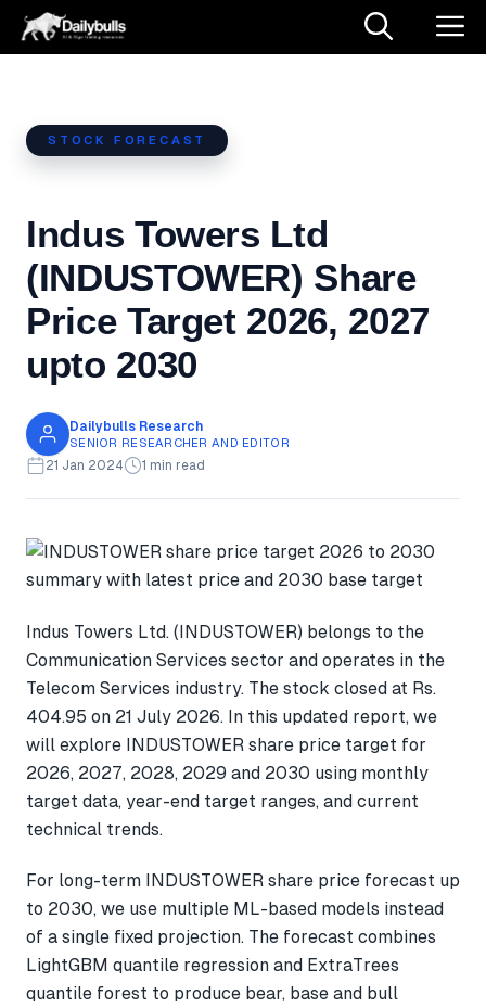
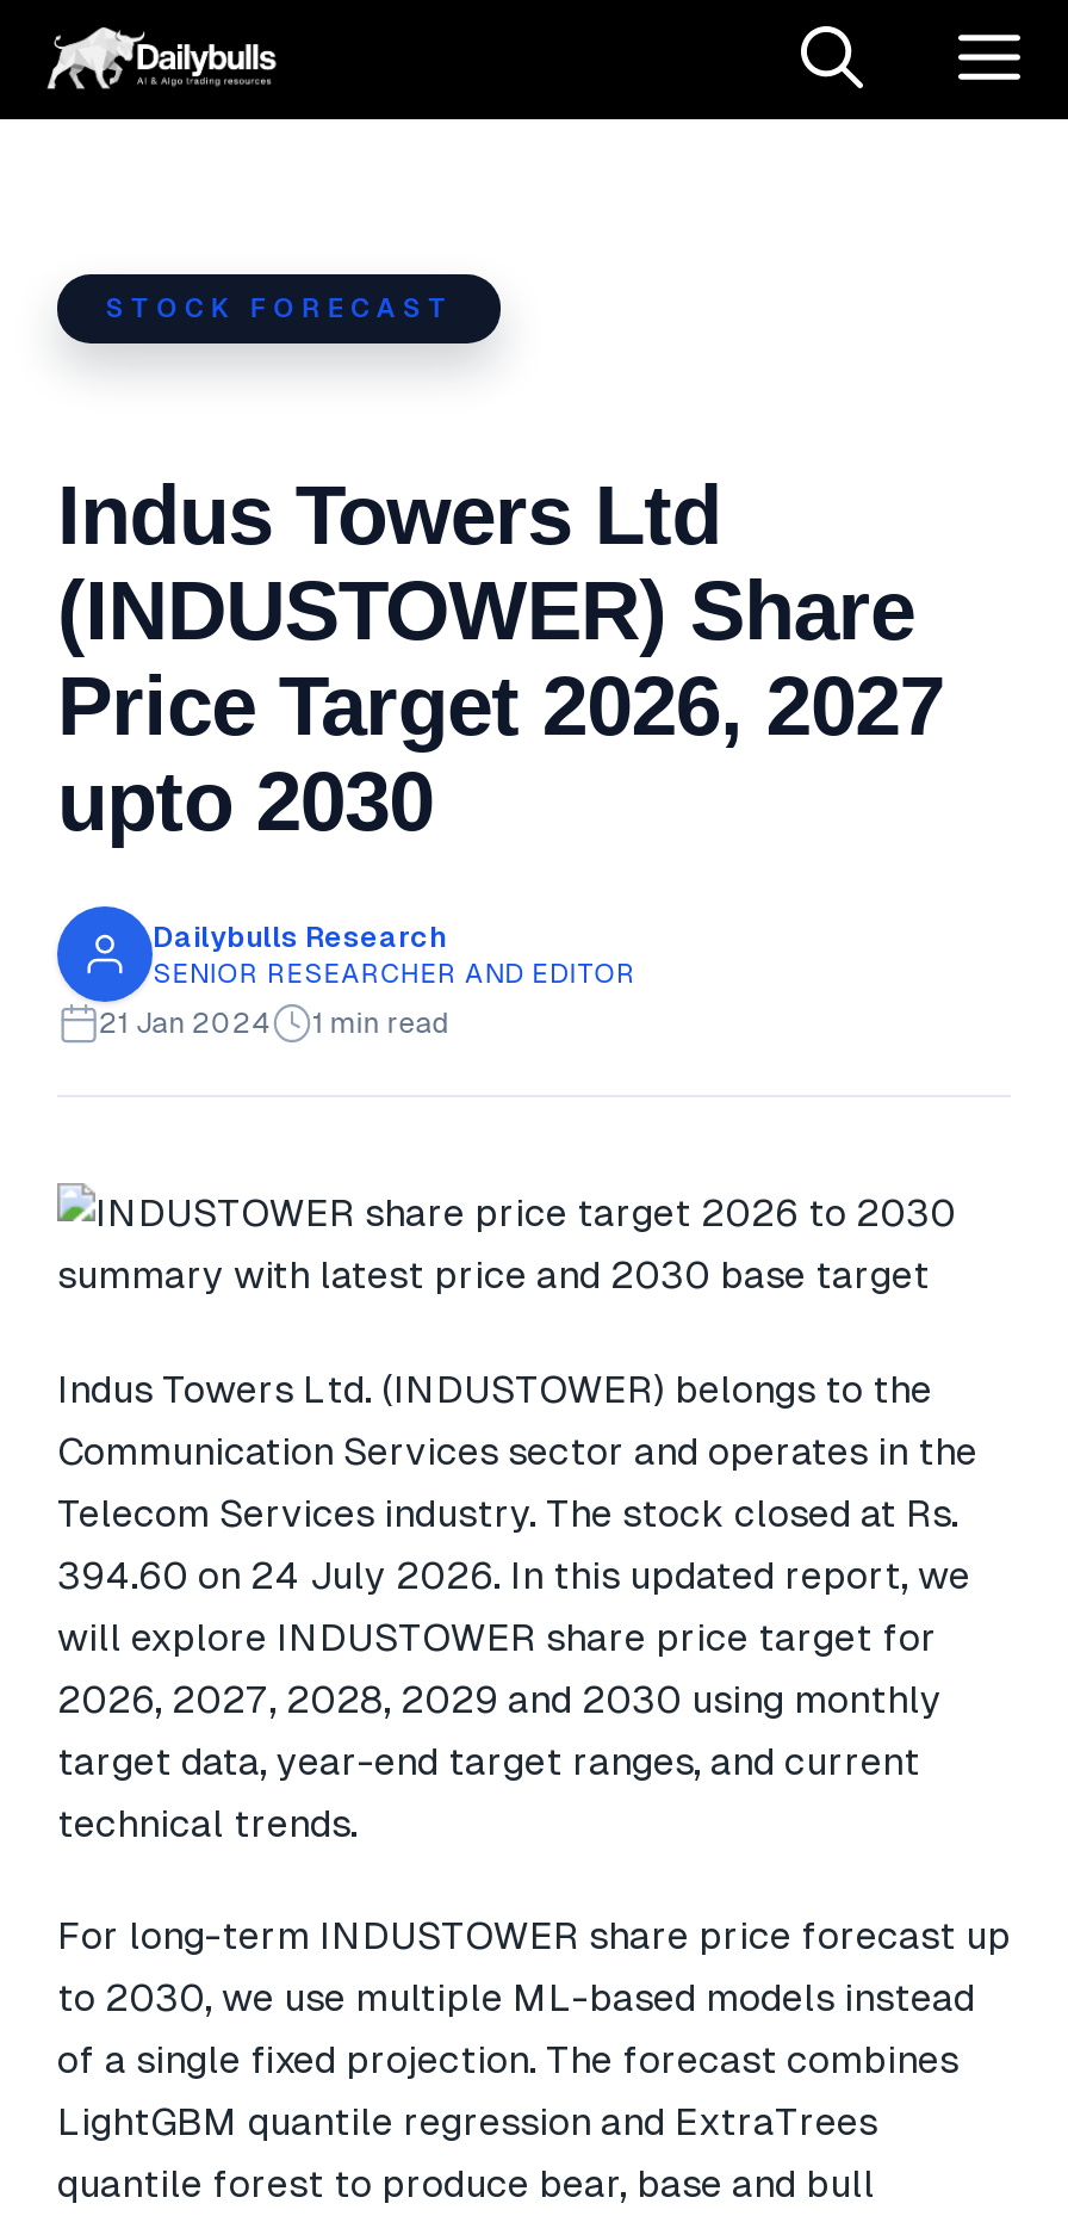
- 404.95 on 21 July 2026. In this updated report, we
+ 394.60 on 24 July 2026. In this updated report, we
